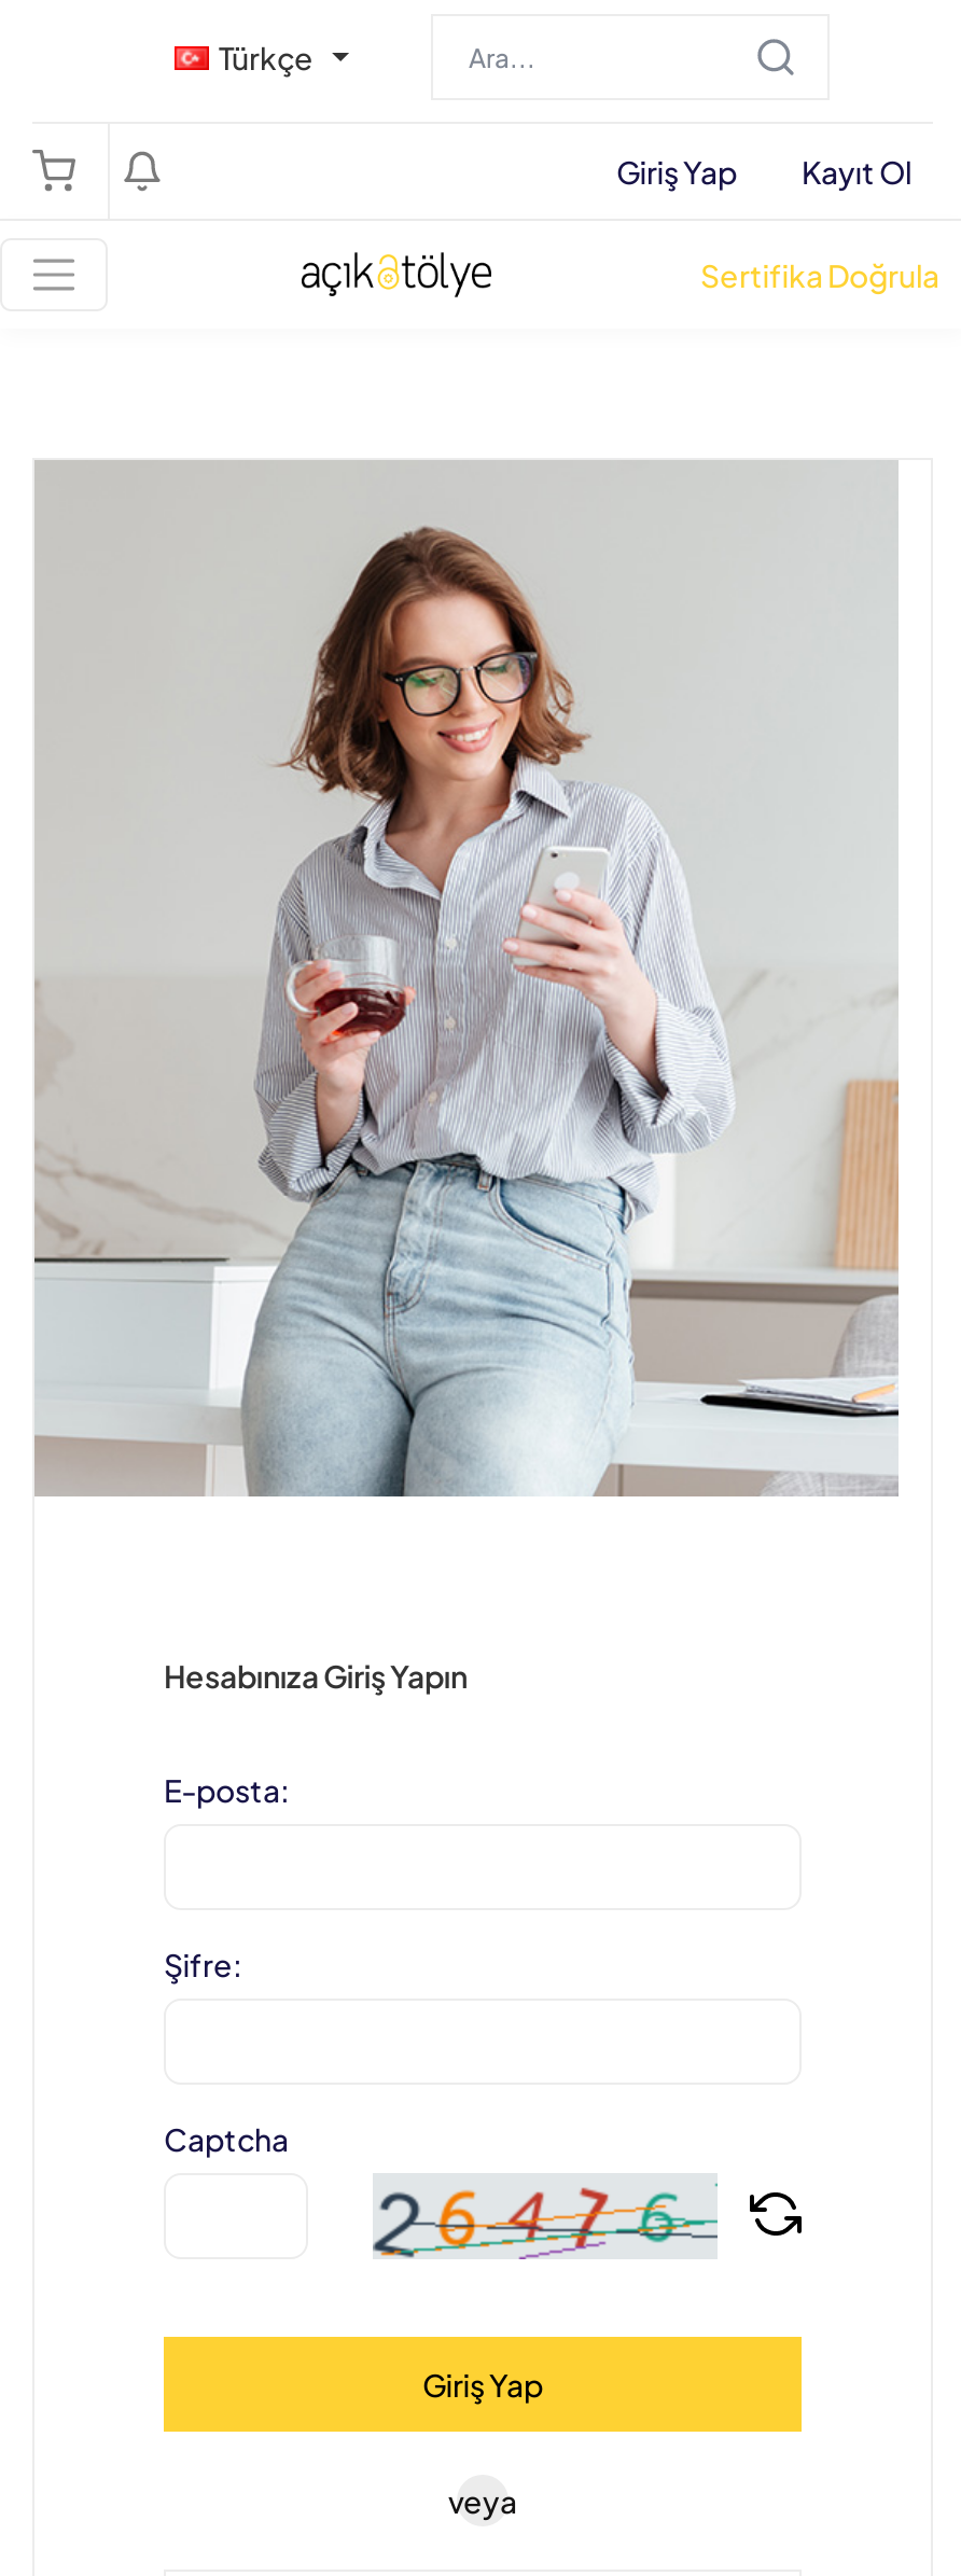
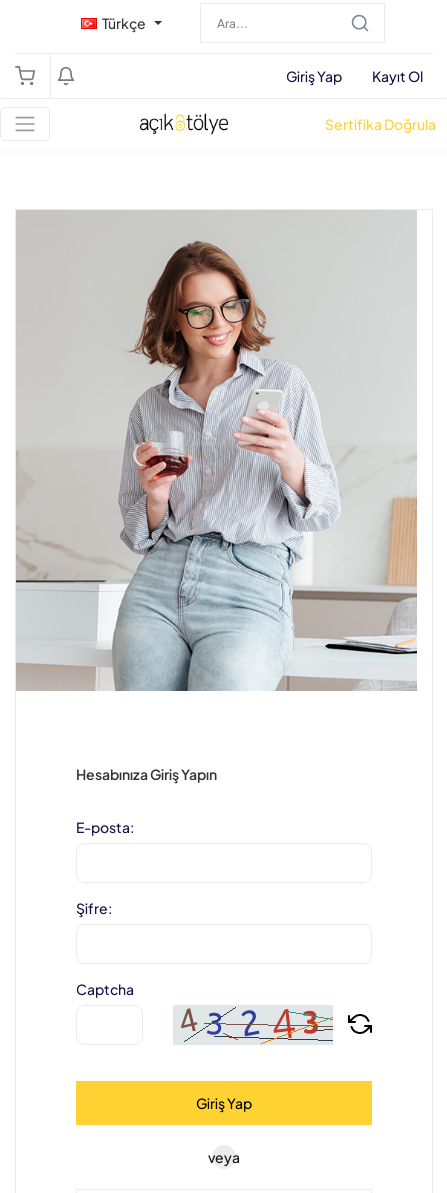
- [image]
+ [image]
